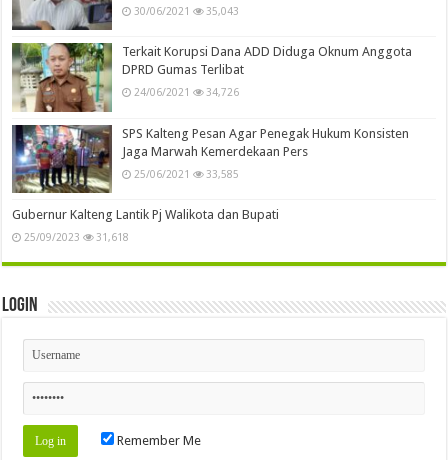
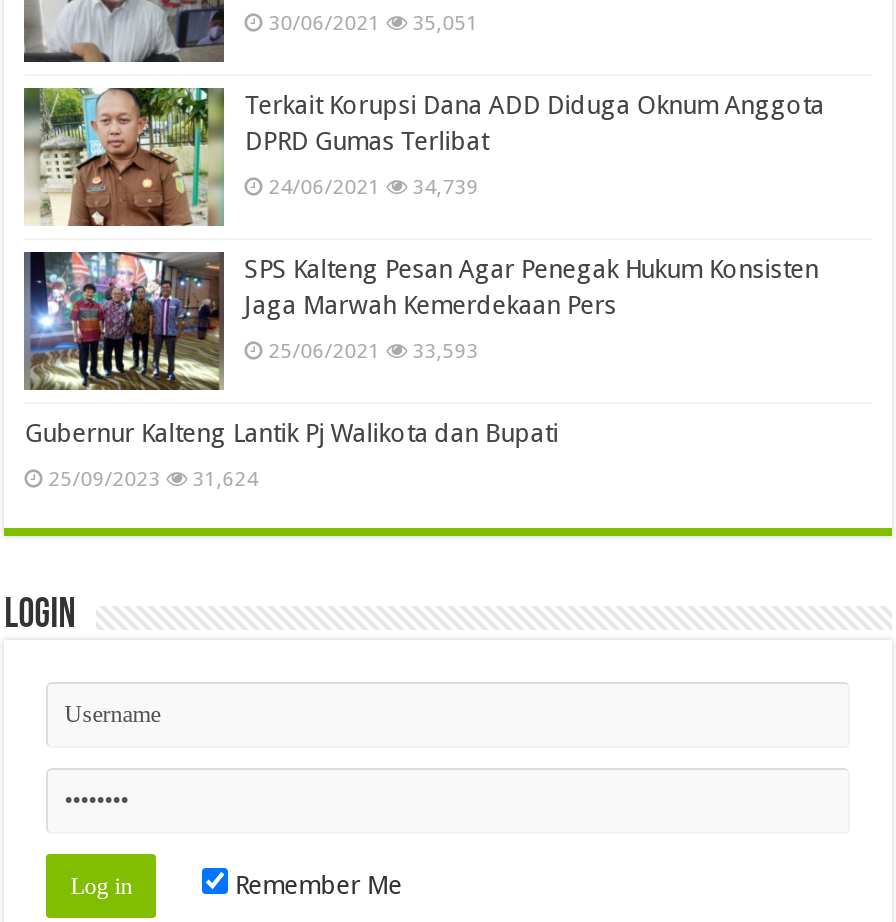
- 30/06/2021 35,043
+ 30/06/2021 35,051

- 24/06/2021 34,726
+ 24/06/2021 34,739

- 25/06/2021 33,585
+ 25/06/2021 33,593

- 25/09/2023 31,618
+ 25/09/2023 31,624
